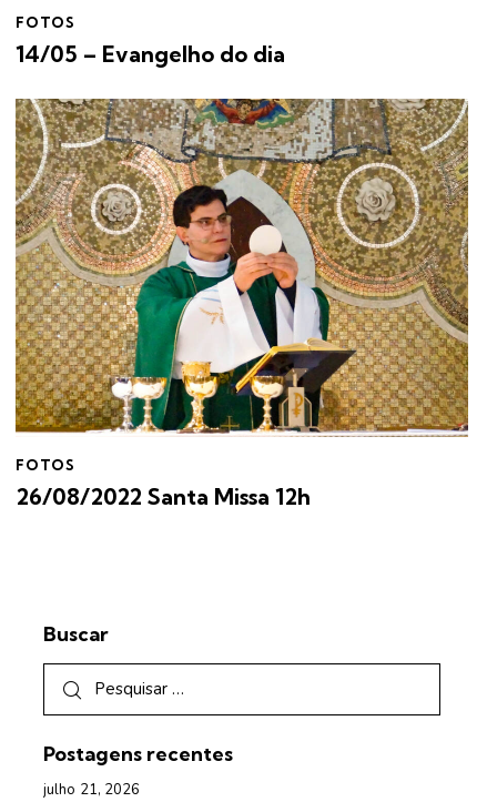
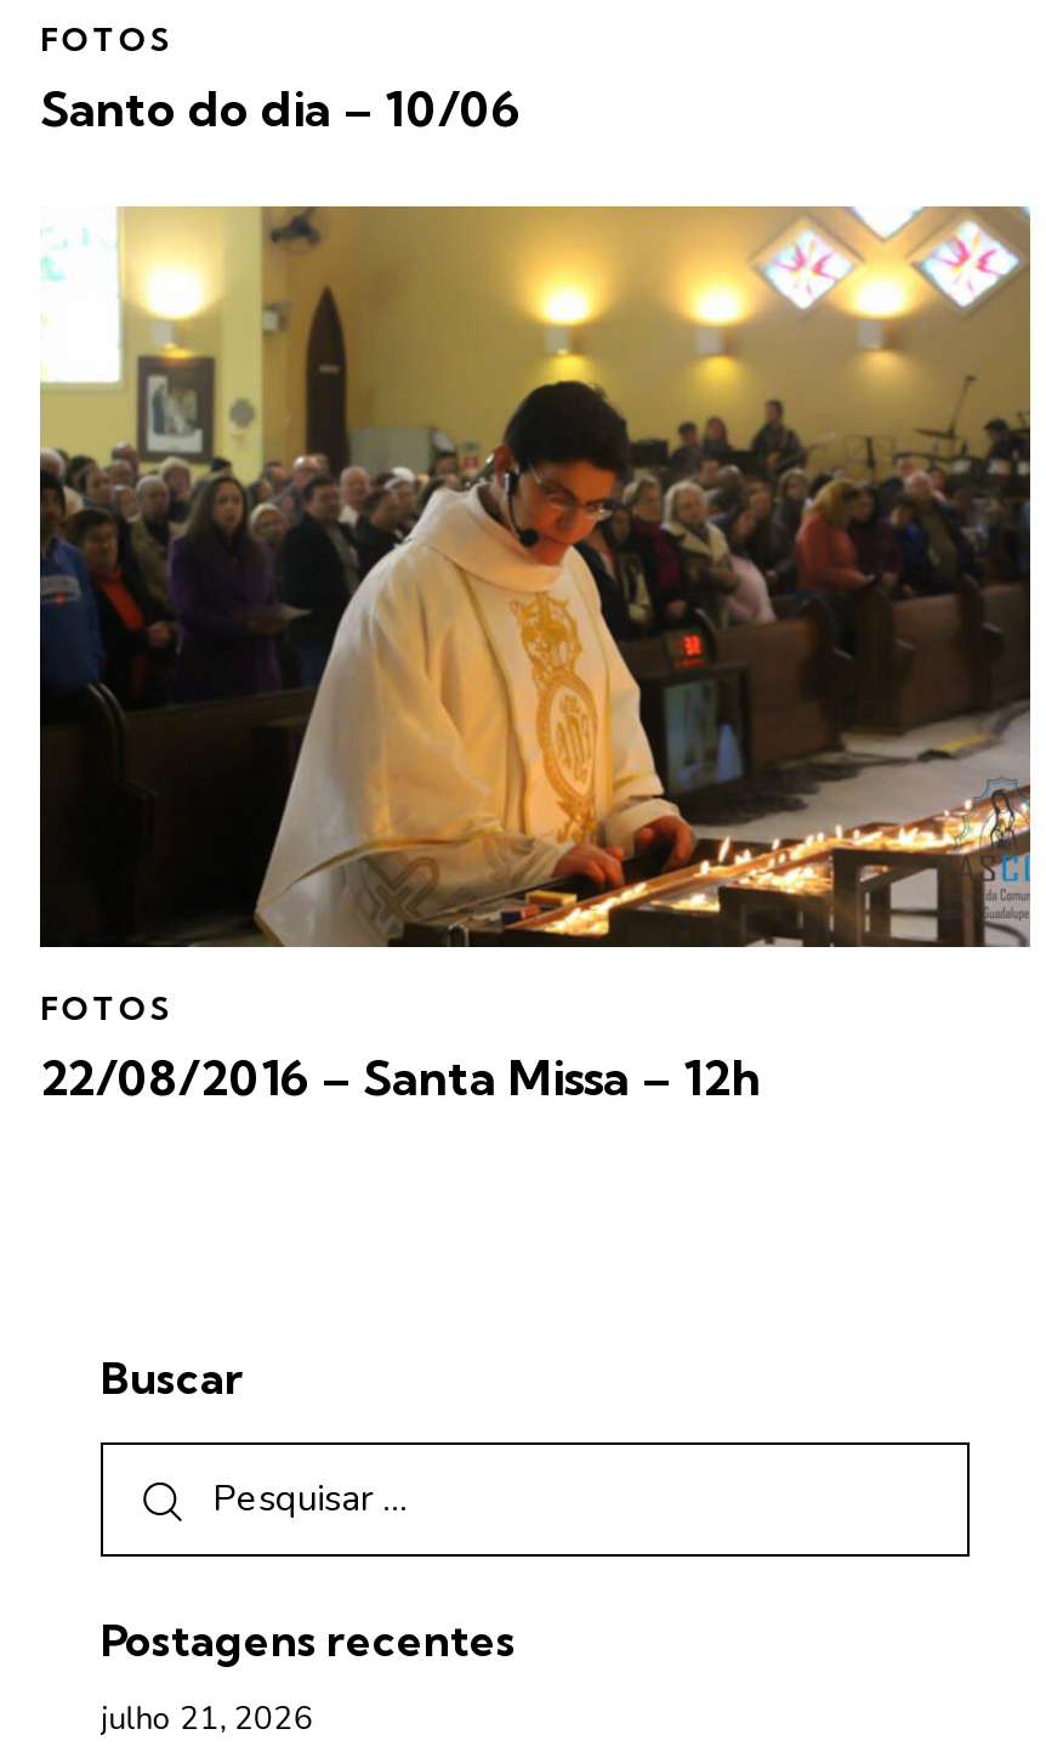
- 14/05 – Evangelho do dia
+ Santo do dia – 10/06

- [image]
+ [image]

- 26/08/2022 Santa Missa 12h
+ 22/08/2016 – Santa Missa – 12h
